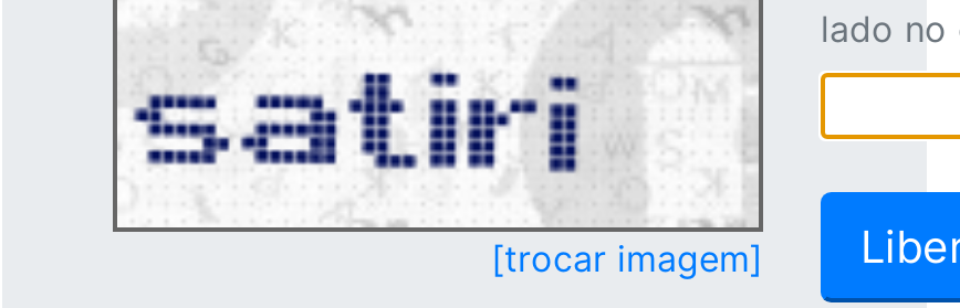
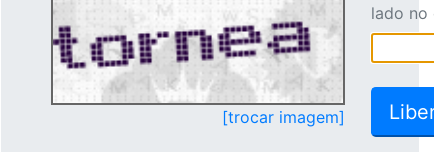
- [image]
+ [image]
